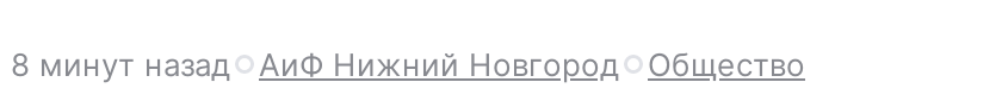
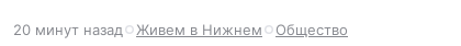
- 8 минут назад
- АиФ Нижний Новгород
+ 20 минут назад
+ Живем в Нижнем
